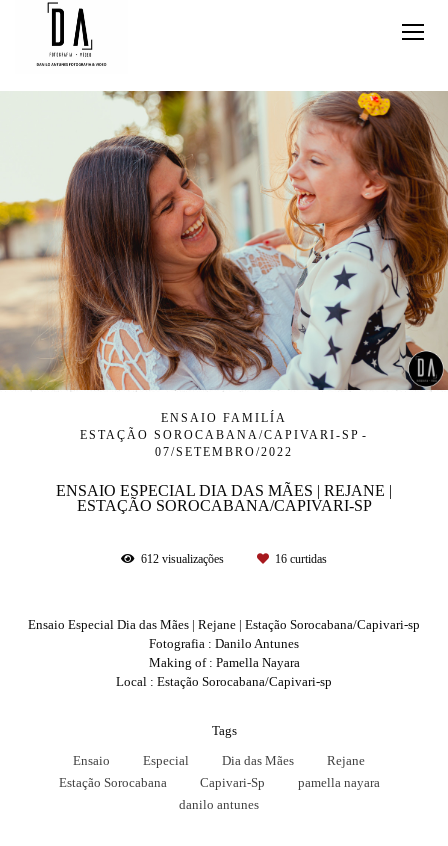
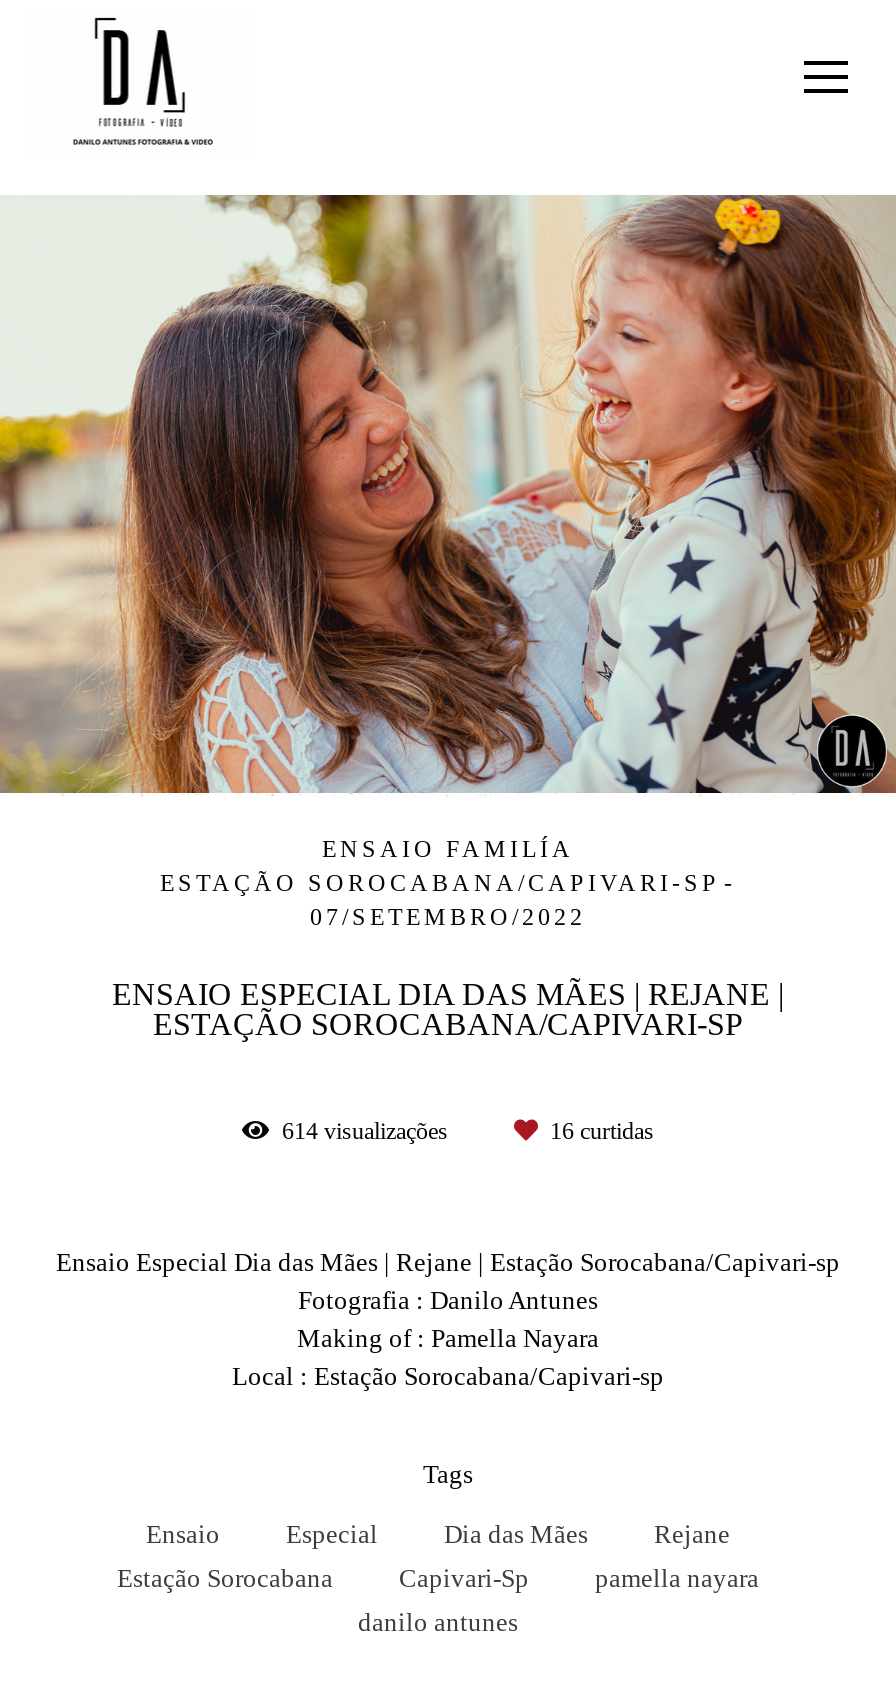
- 612 visualizações
+ 614 visualizações
